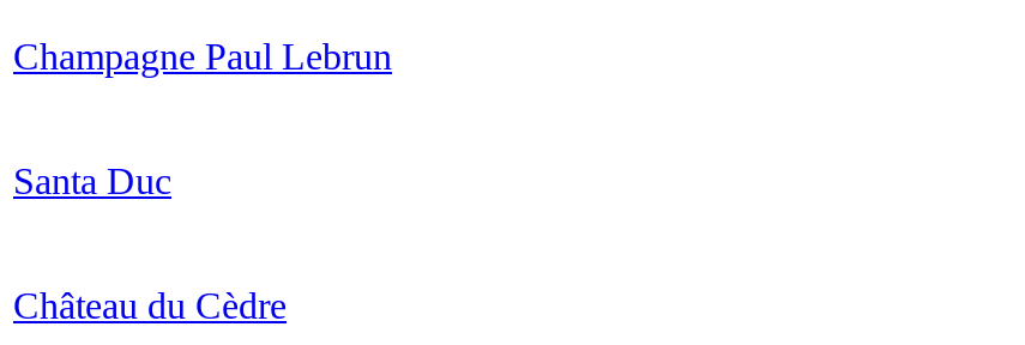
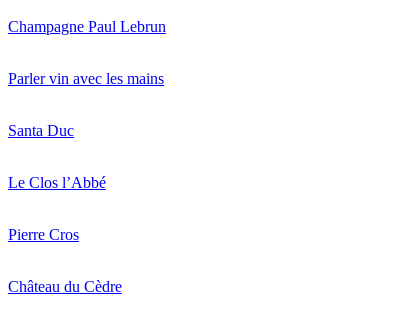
+ Parler vin avec les mains

+ Le Clos l’Abbé
+ Pierre Cros
